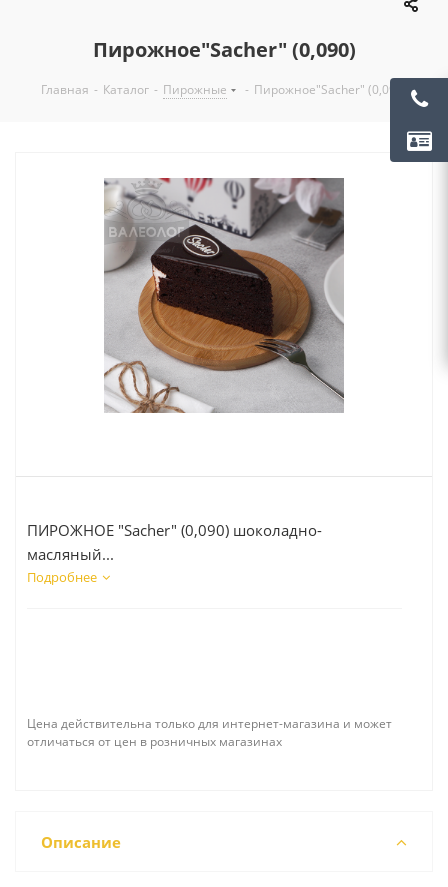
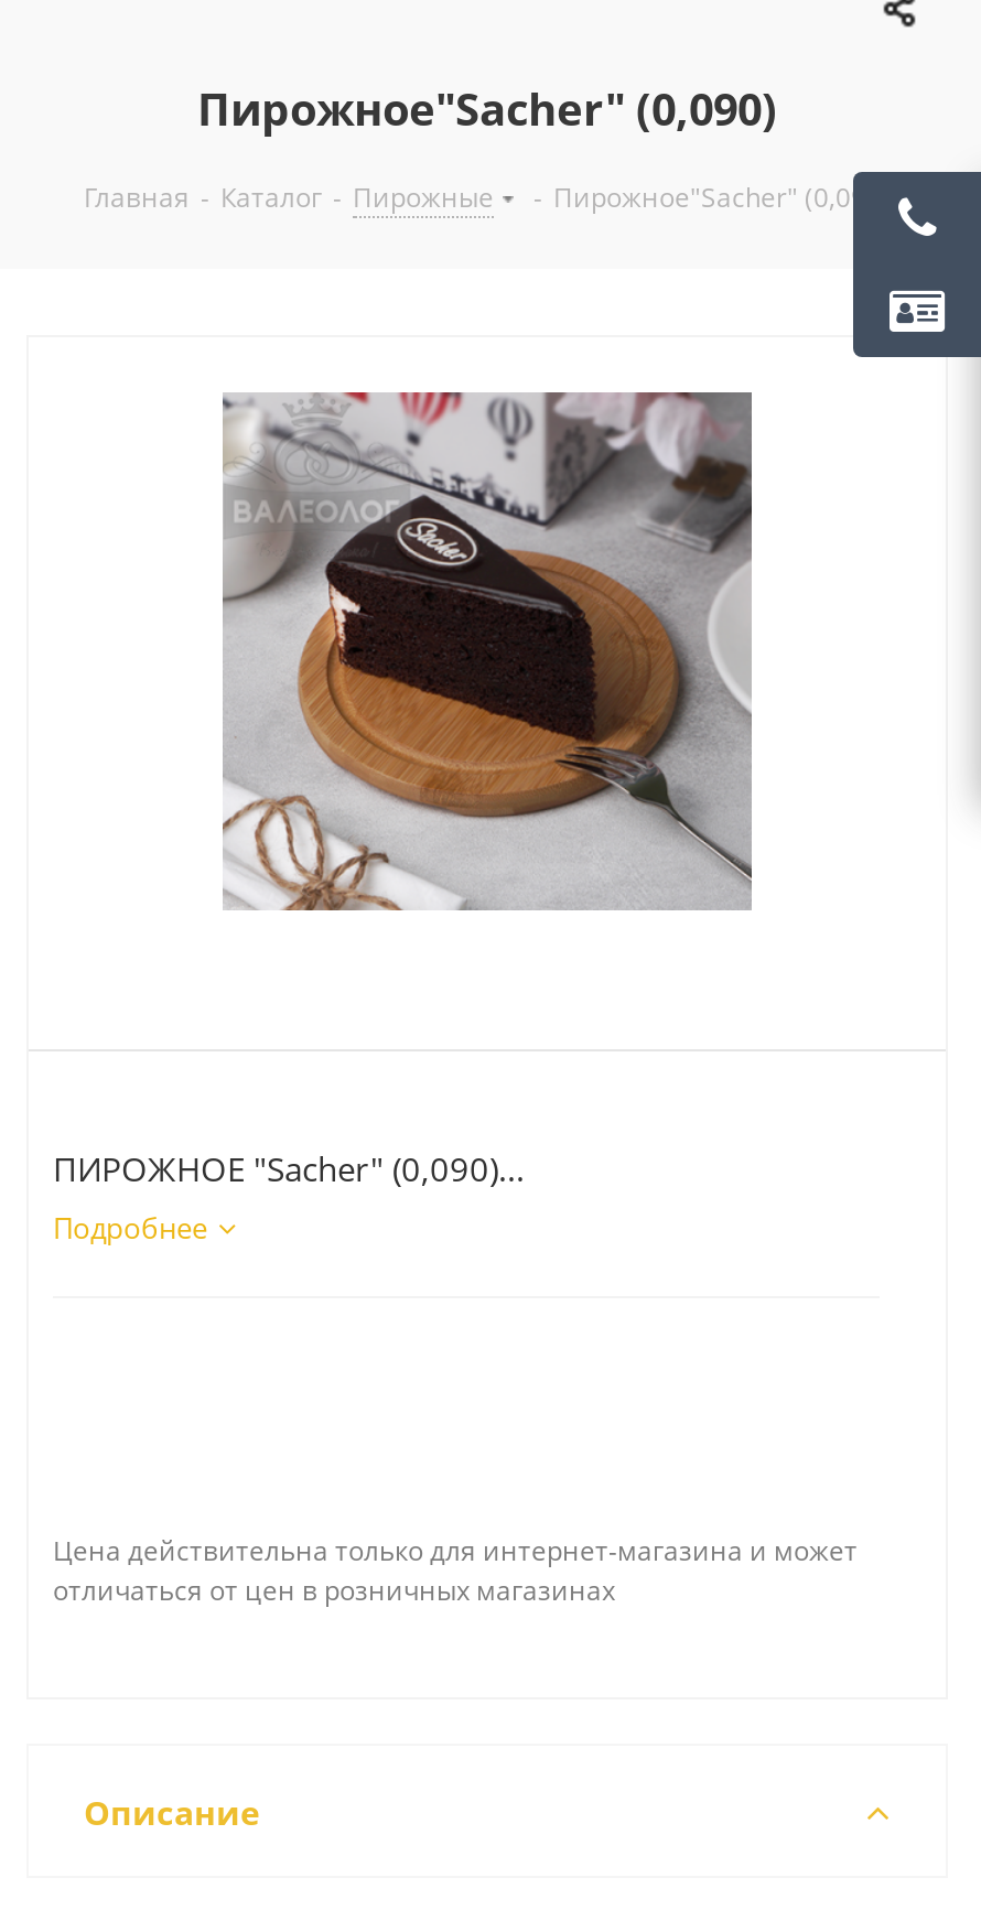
- ПИРОЖНОЕ "Sacher" (0,090) шоколадно-
- масляный...
+ ПИРОЖНОЕ "Sacher" (0,090)...
